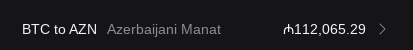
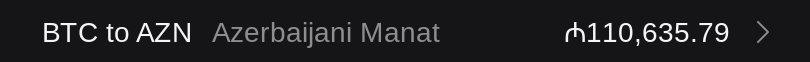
- ₼112,065.29
+ ₼110,635.79
